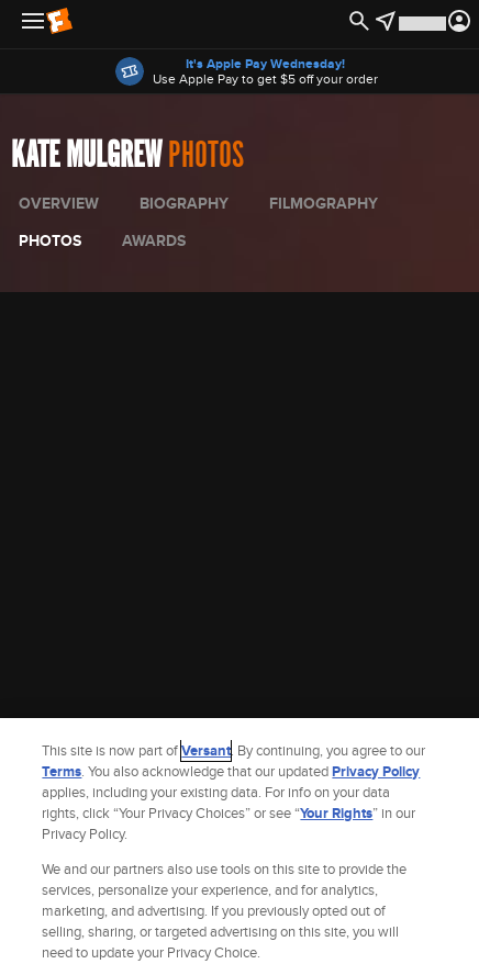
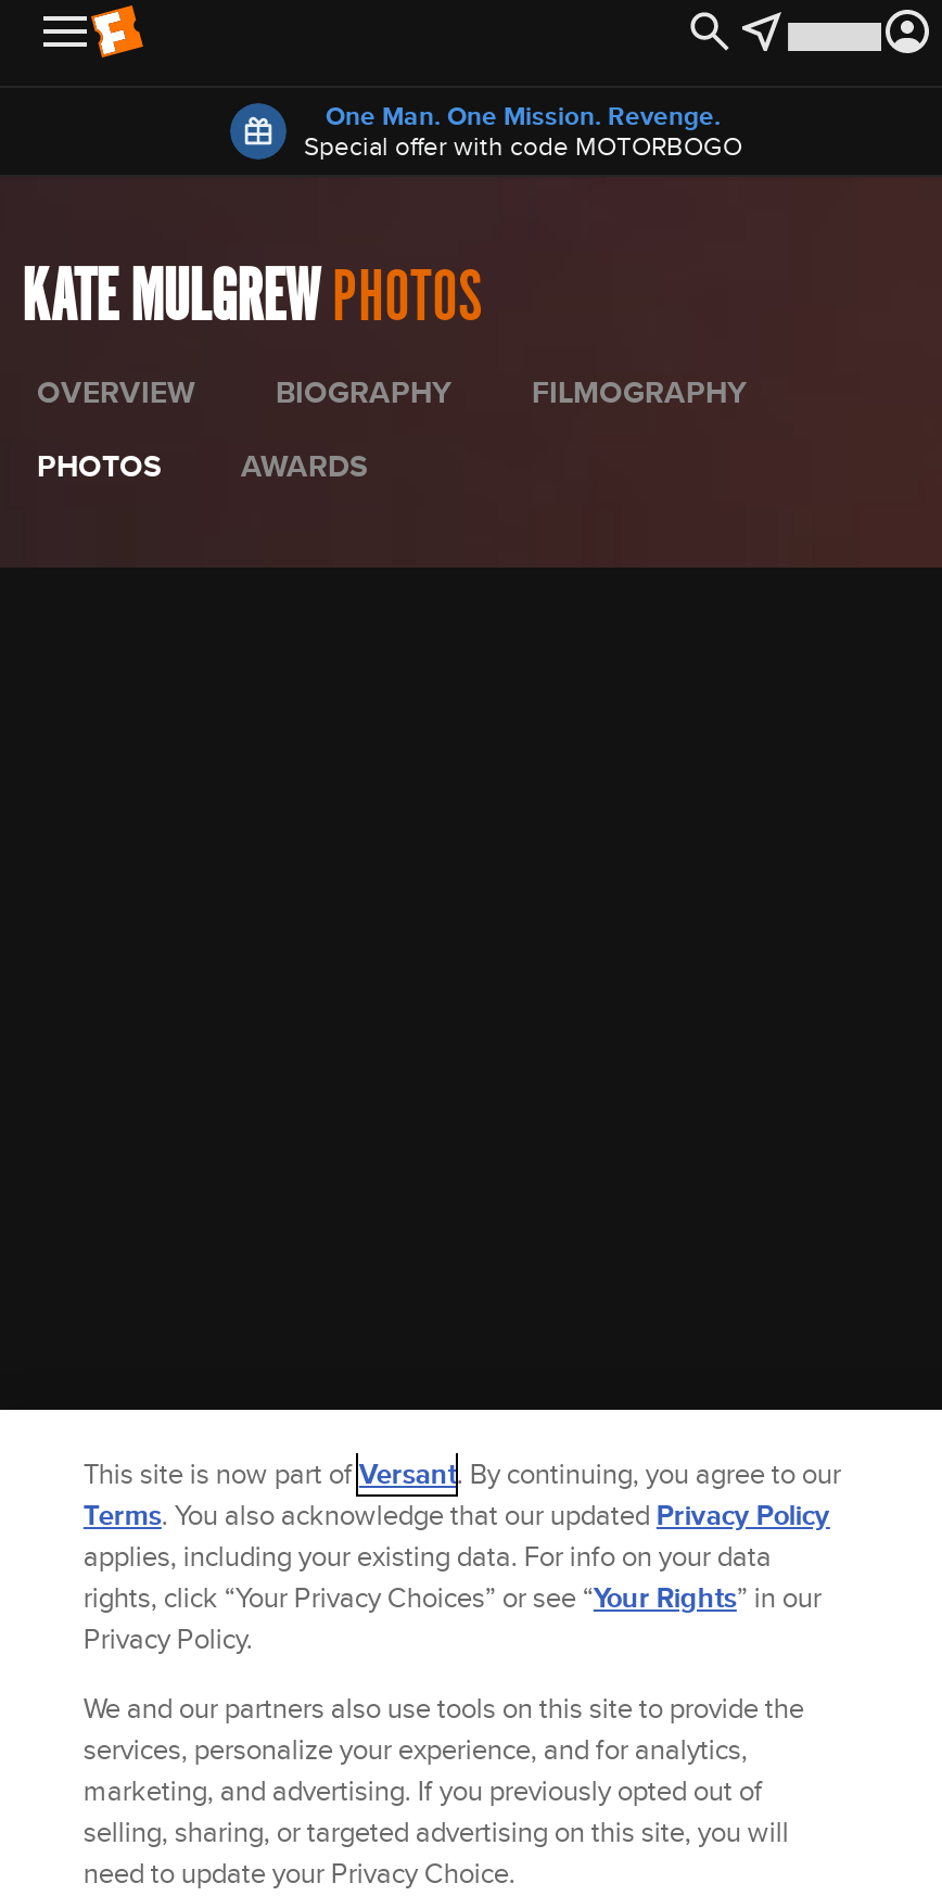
- It's Apple Pay Wednesday!
- Use Apple Pay to get $5 off your order
+ One Man. One Mission. Revenge.
+ Special offer with code MOTORBOGO
